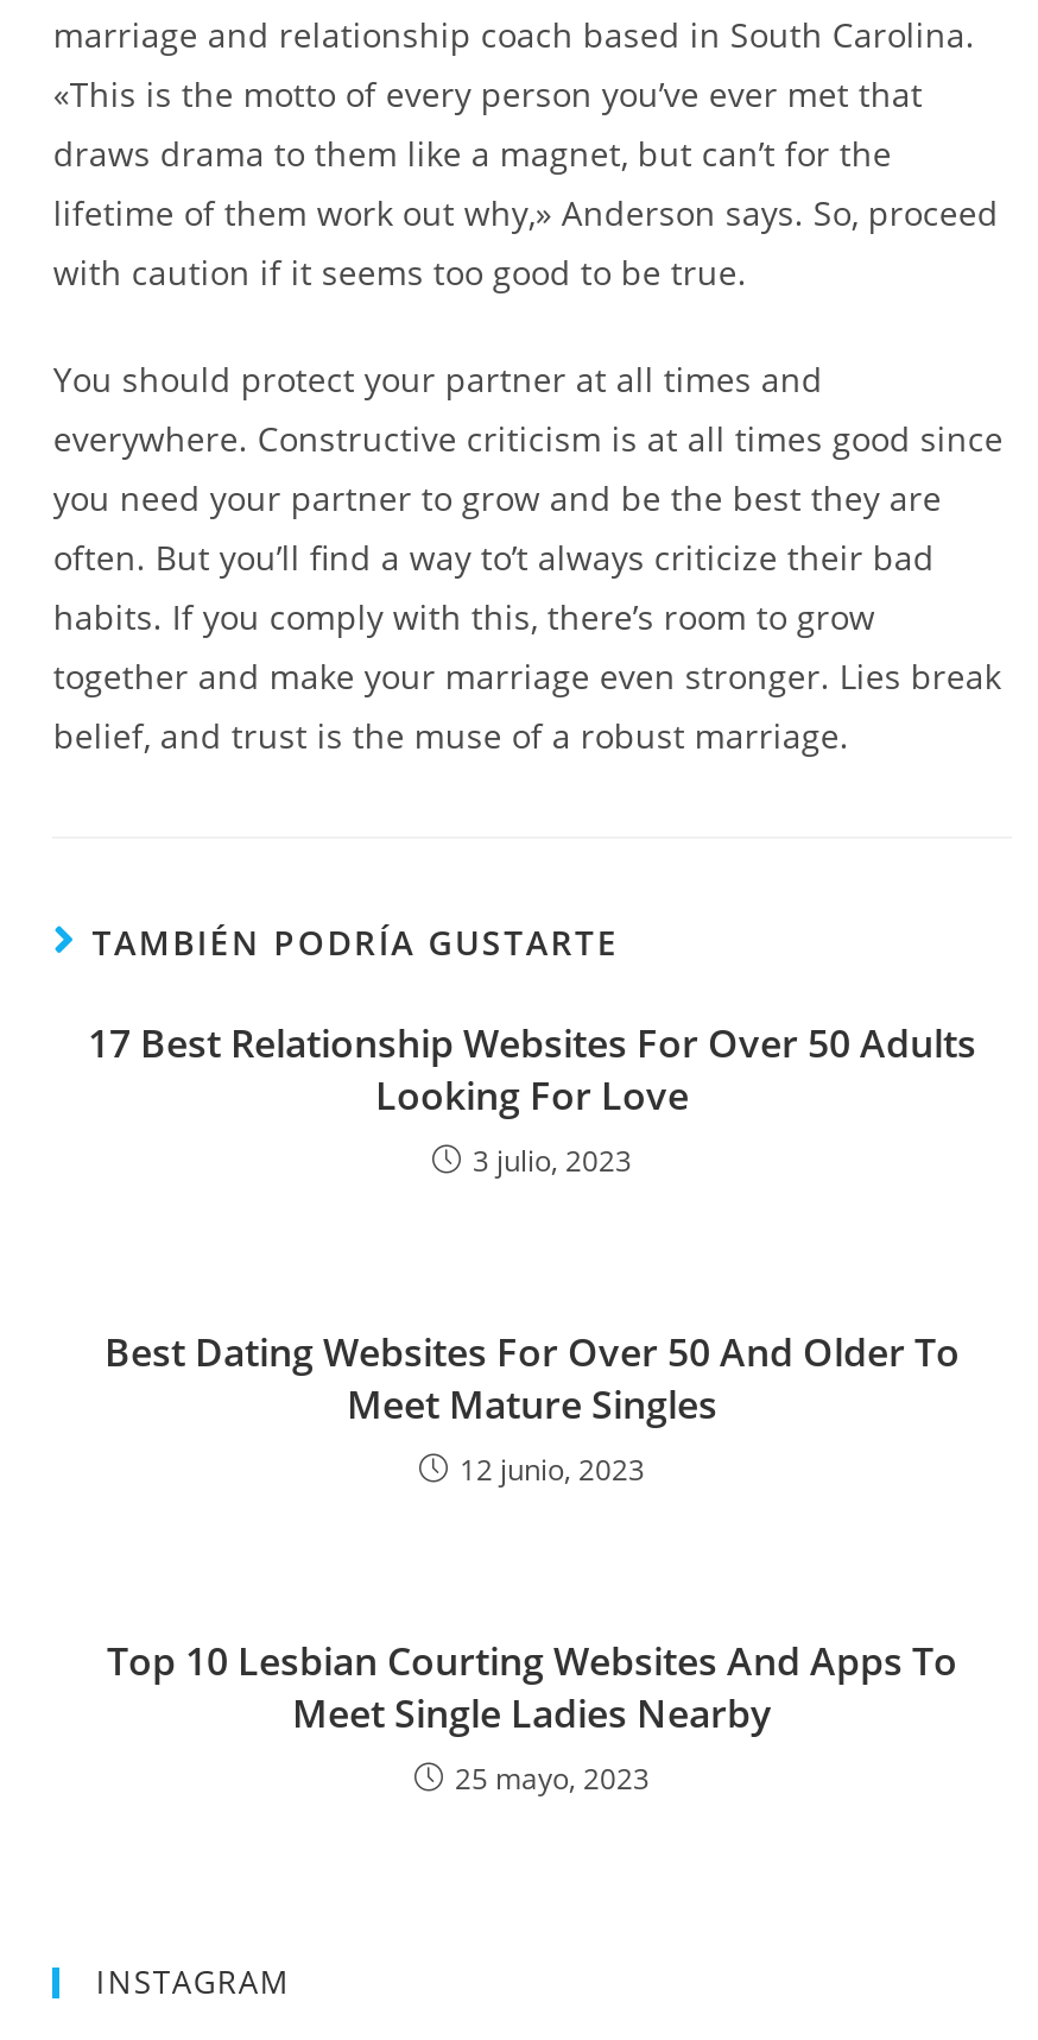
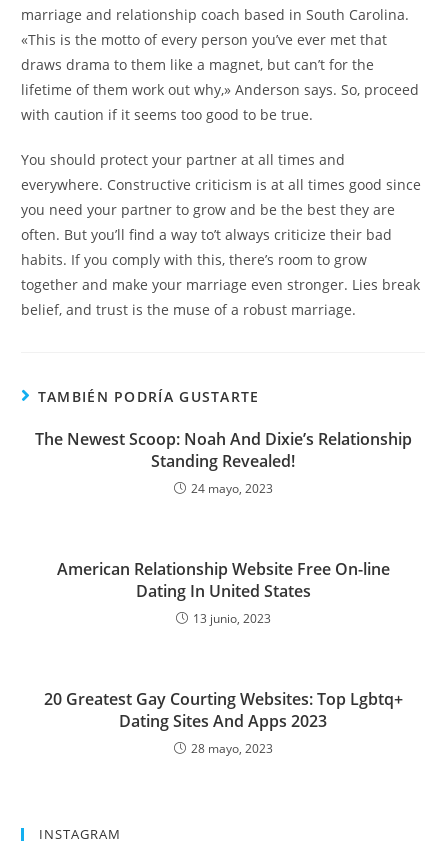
- 17 Best Relationship Websites For Over 50 Adults
- Looking For Love
- 3 julio, 2023
+ The Newest Scoop: Noah And Dixie’s Relationship
+ Standing Revealed!
+ 24 mayo, 2023

- Best Dating Websites For Over 50 And Older To
- Meet Mature Singles
- 12 junio, 2023
+ American Relationship Website Free On-line
+ Dating In United States
+ 13 junio, 2023

- Top 10 Lesbian Courting Websites And Apps To
- Meet Single Ladies Nearby
- 25 mayo, 2023
+ 20 Greatest Gay Courting Websites: Top Lgbtq+
+ Dating Sites And Apps 2023
+ 28 mayo, 2023
